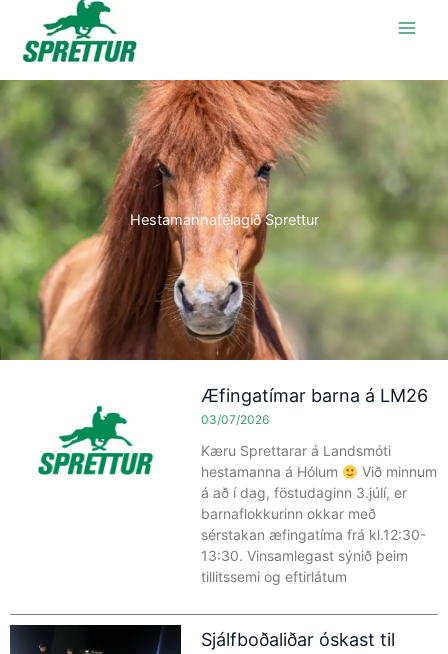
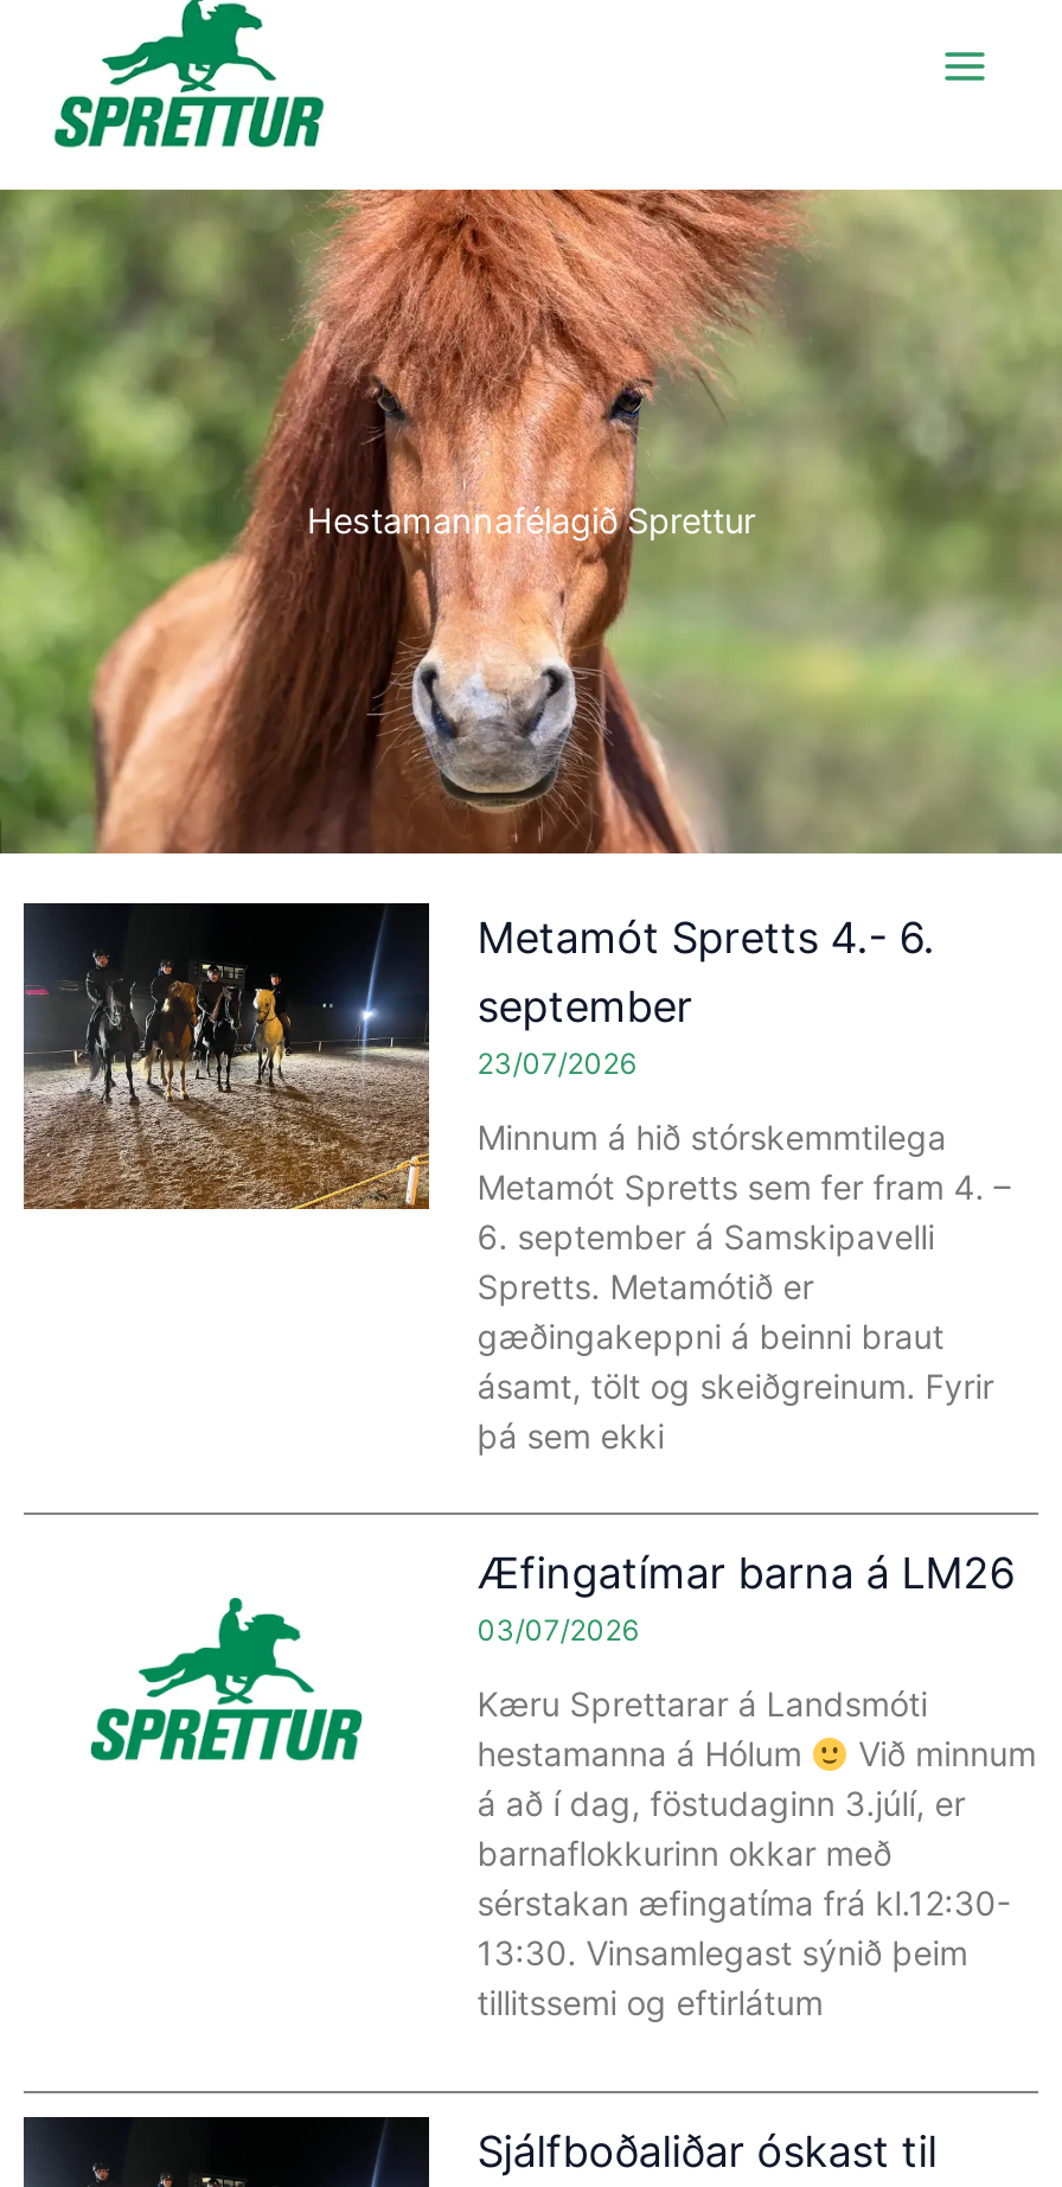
+ [image]
+ Metamót Spretts 4.- 6.
+ september
+ 23/07/2026
+ Minnum á hið stórskemmtilega
+ Metamót Spretts sem fer fram 4. –
+ 6. september á Samskipavelli
+ Spretts. Metamótið er
+ gæðingakeppni á beinni braut
+ ásamt, tölt og skeiðgreinum. Fyrir
+ þá sem ekki
